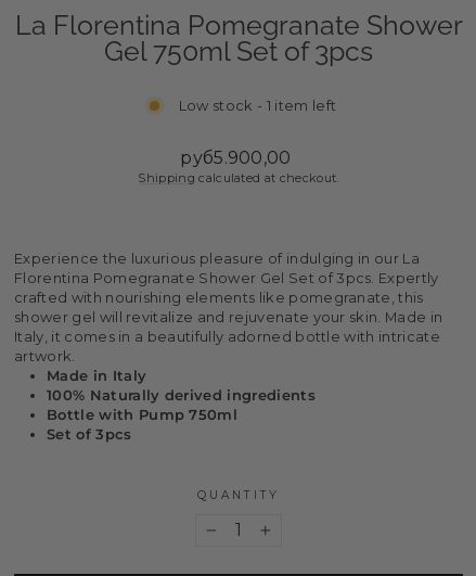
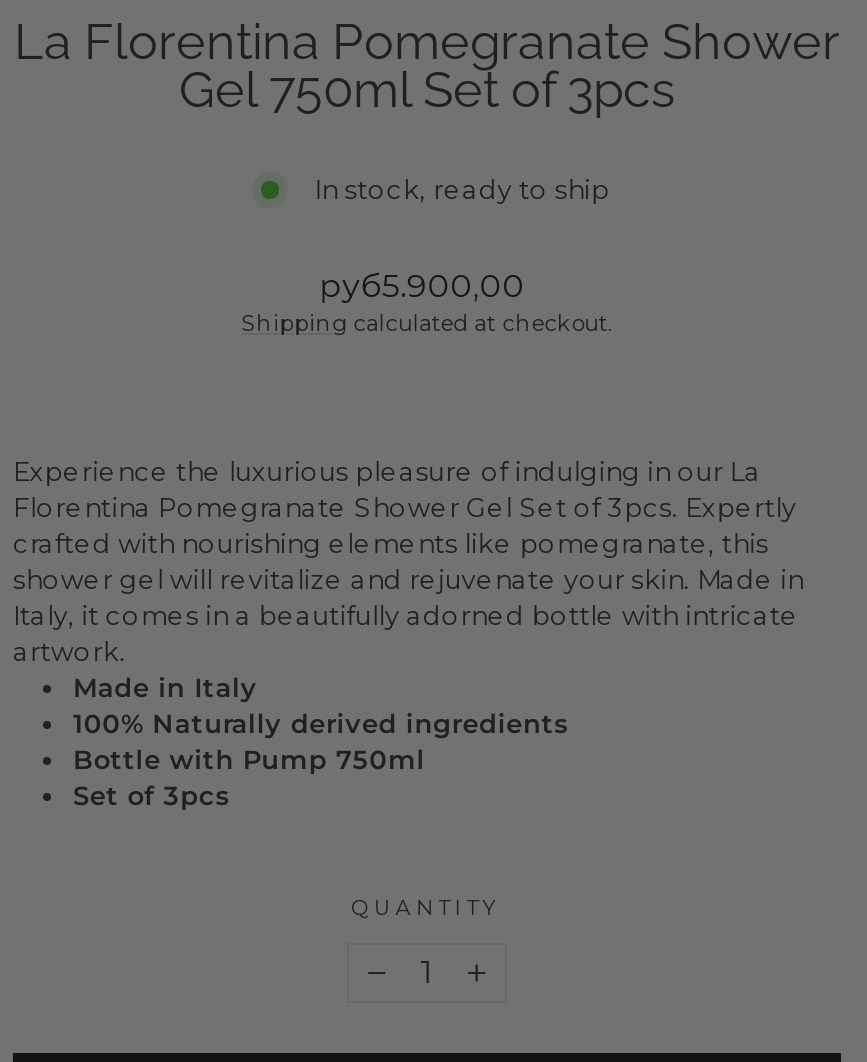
- Low stock - 1 item left
+ In stock, ready to ship
